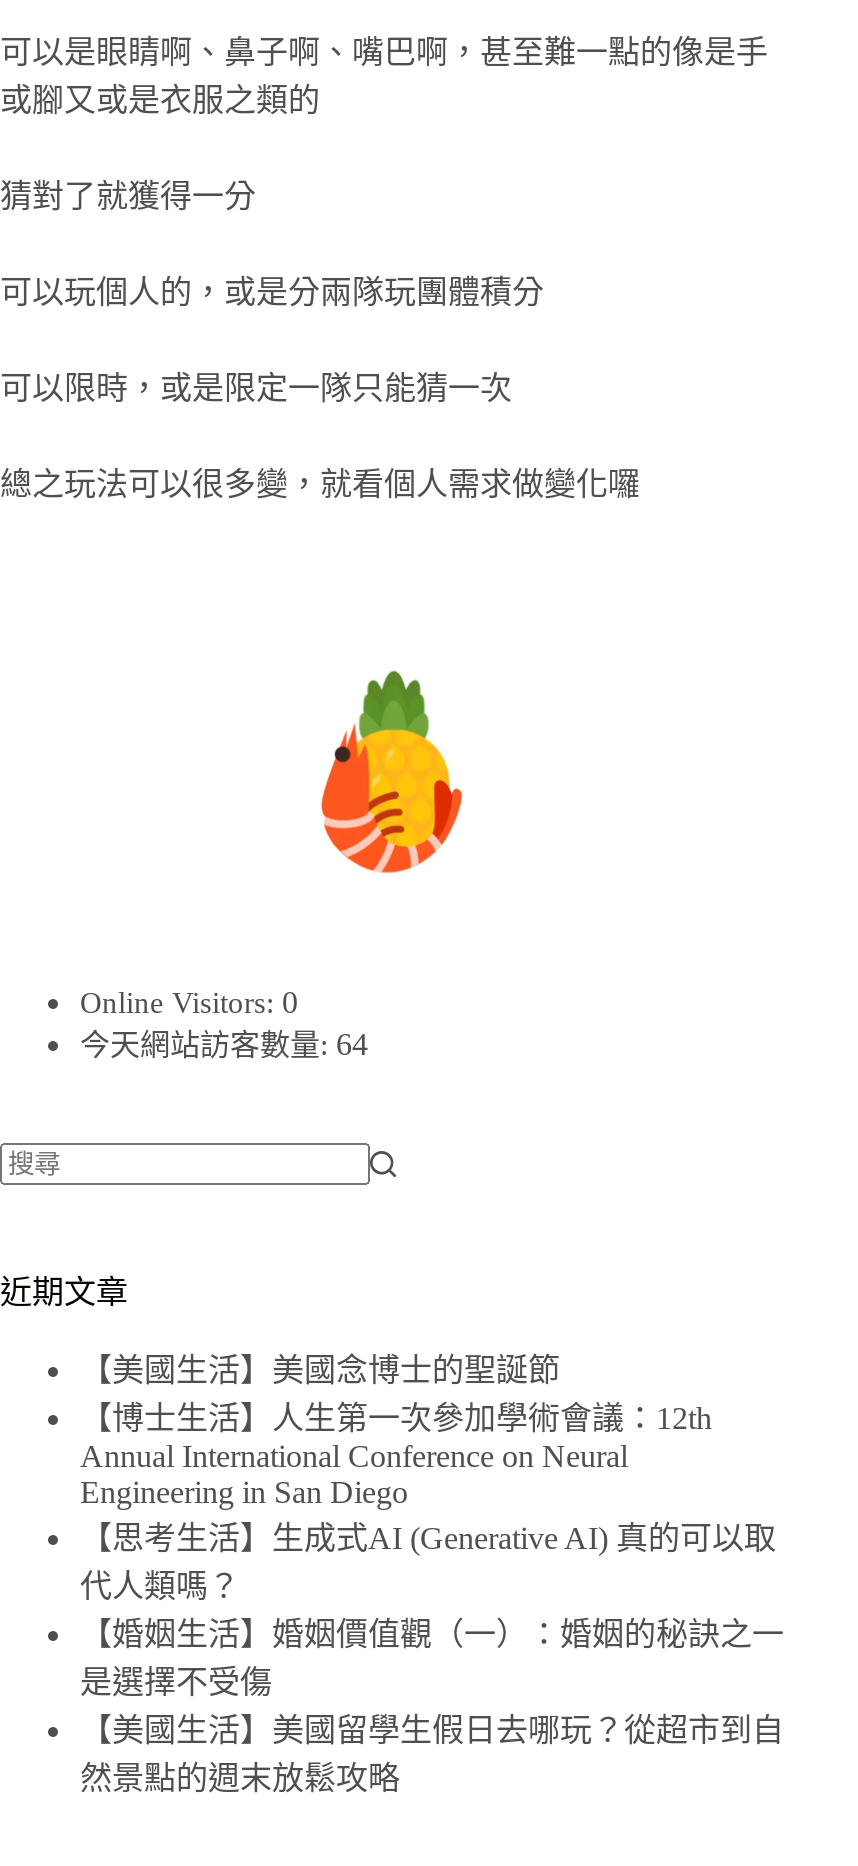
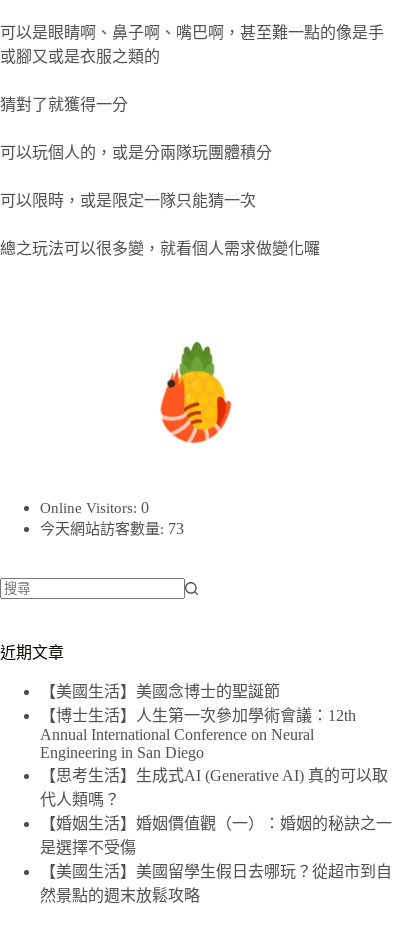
- 今天網站訪客數量: 64
+ 今天網站訪客數量: 73
